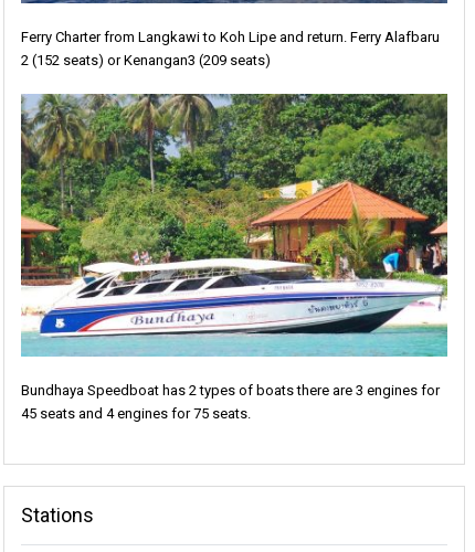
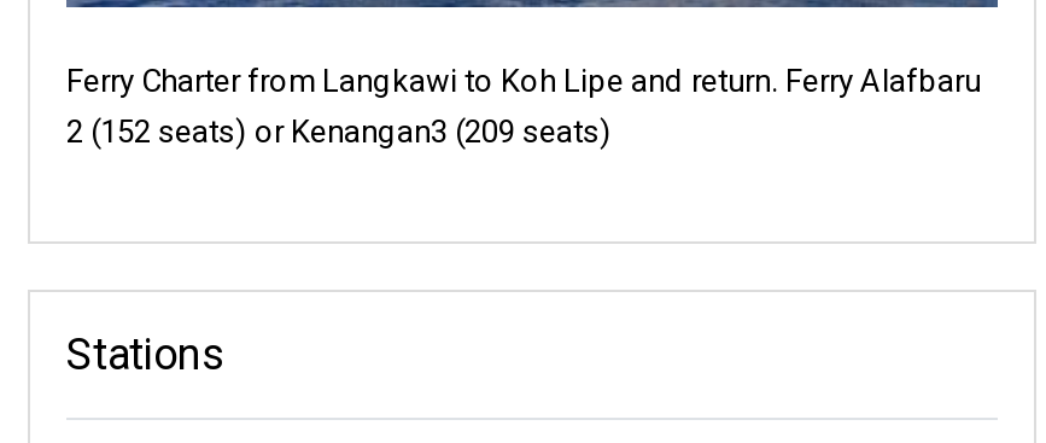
- [image]
- Bundhaya Speedboat has 2 types of boats there are 3 engines for
- 45 seats and 4 engines for 75 seats.
